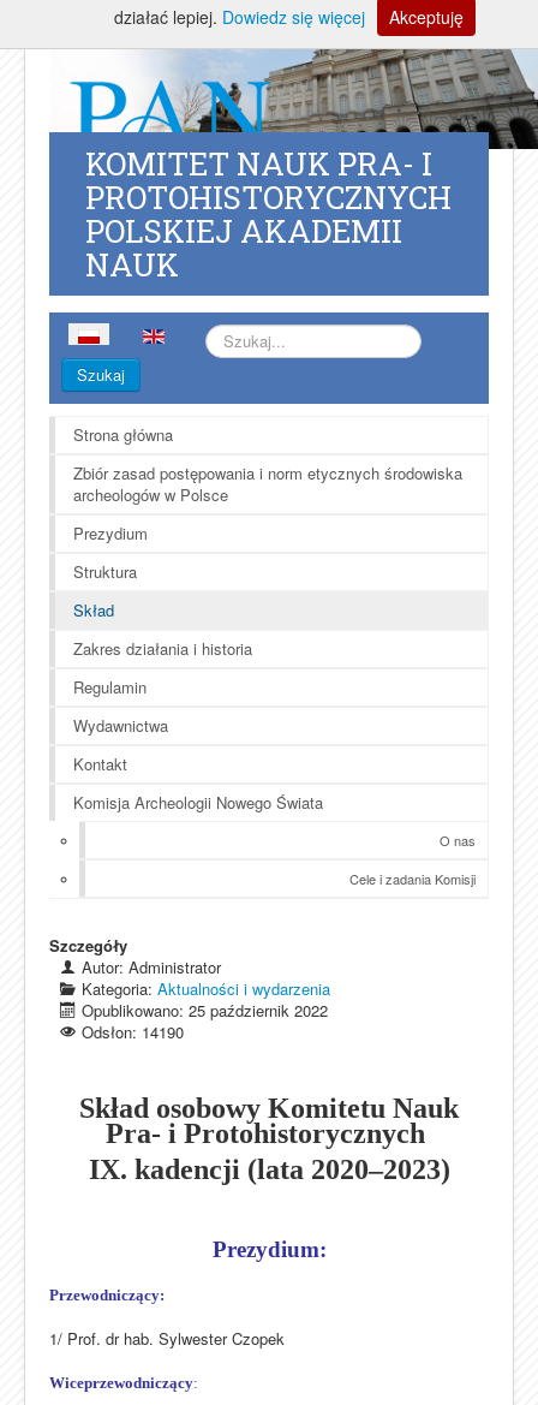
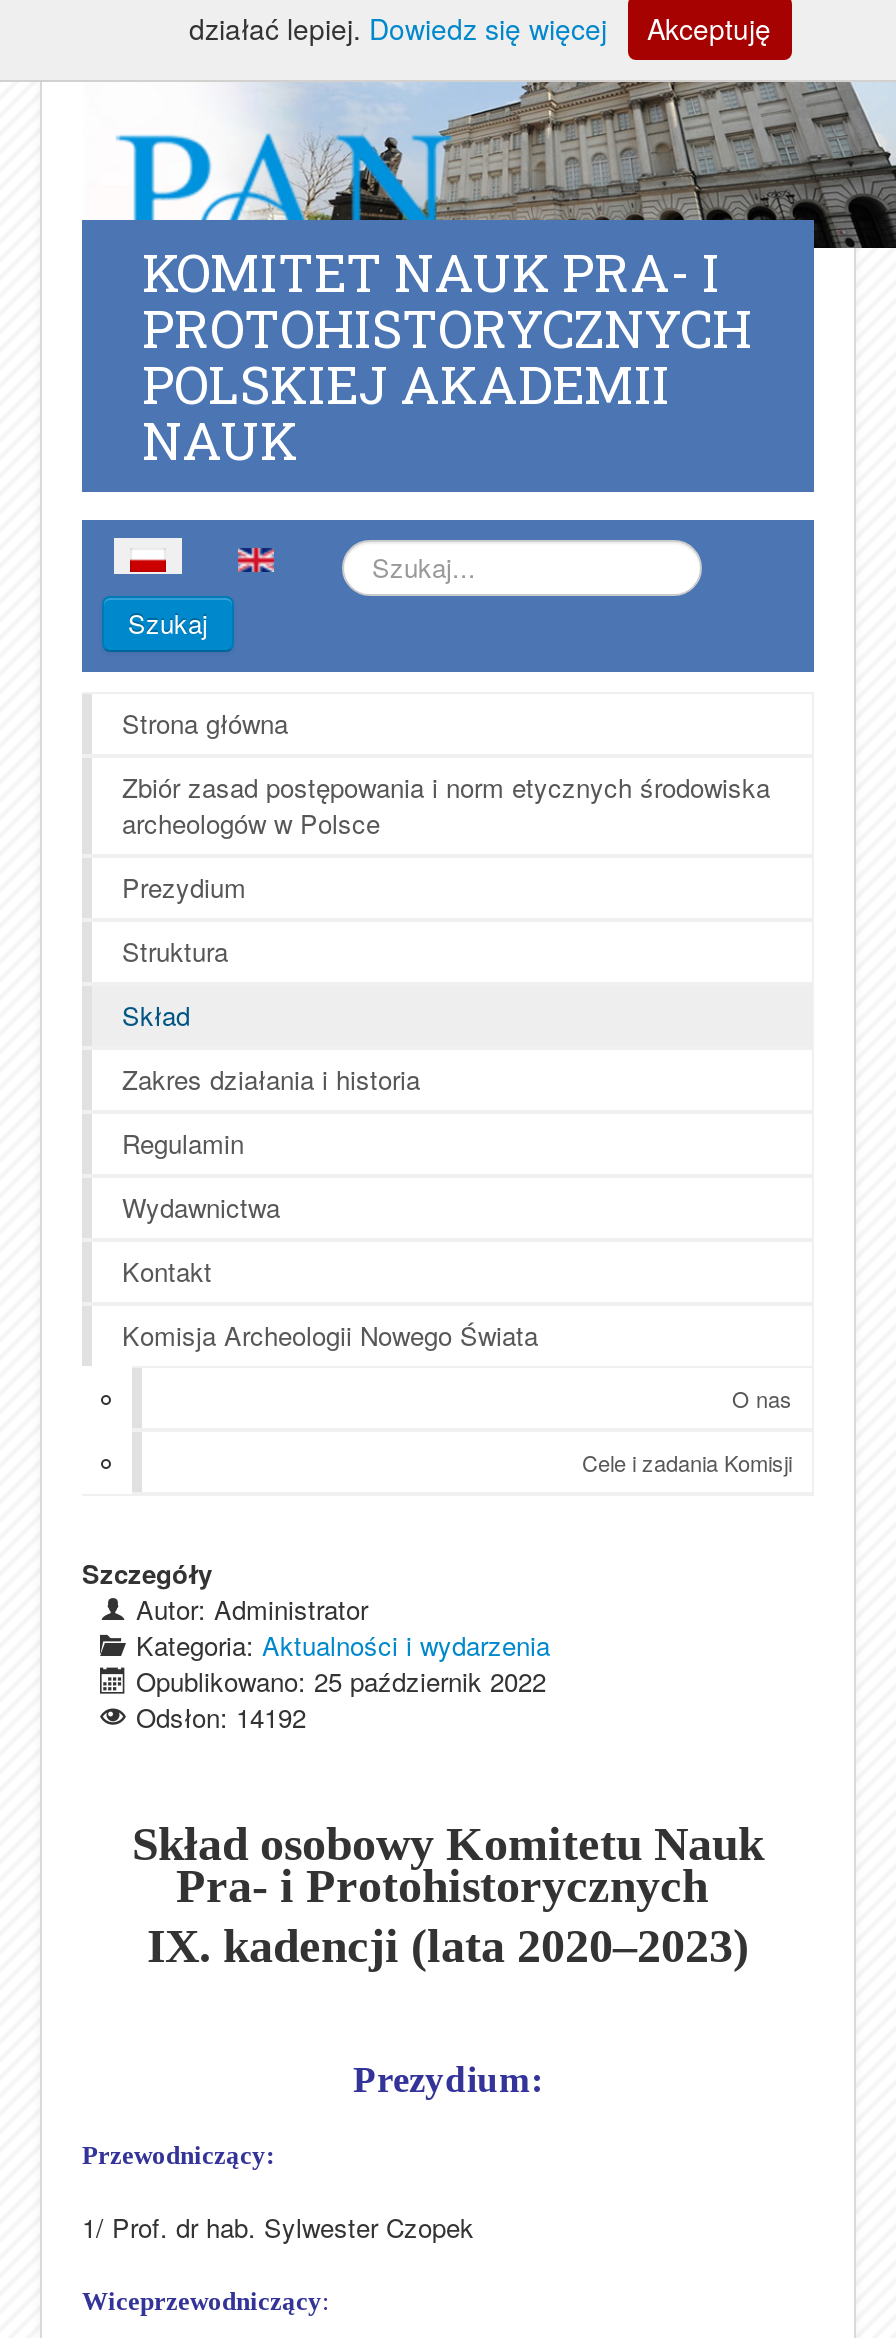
- Odsłon: 14190
+ Odsłon: 14192
